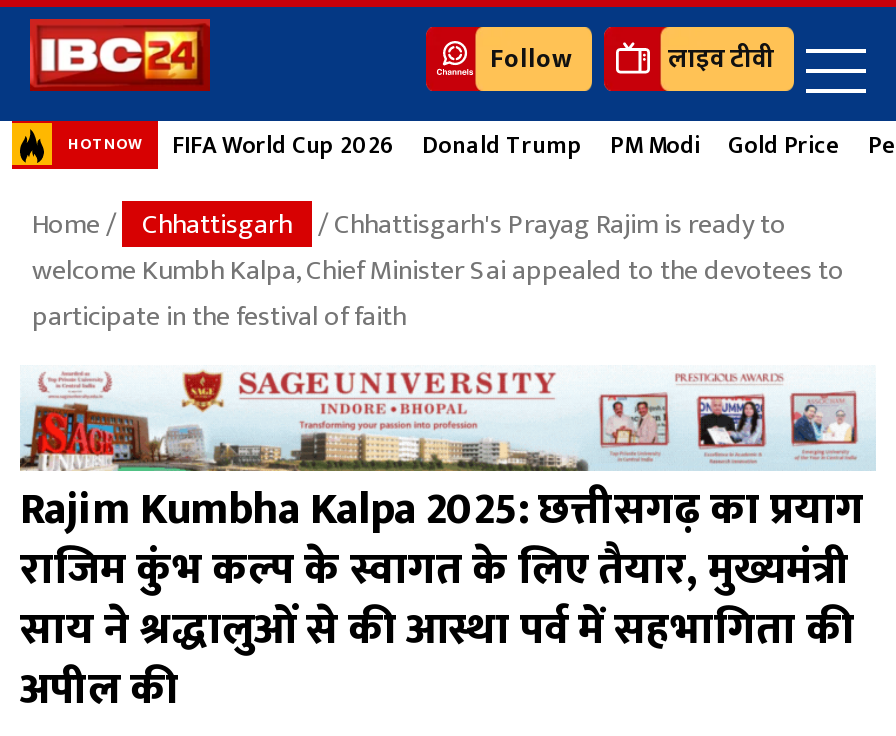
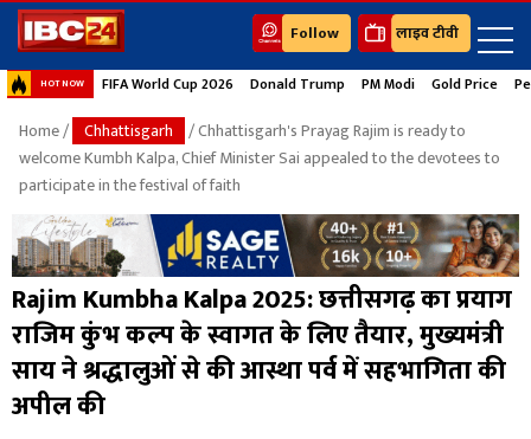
- [image]
+ [image]
